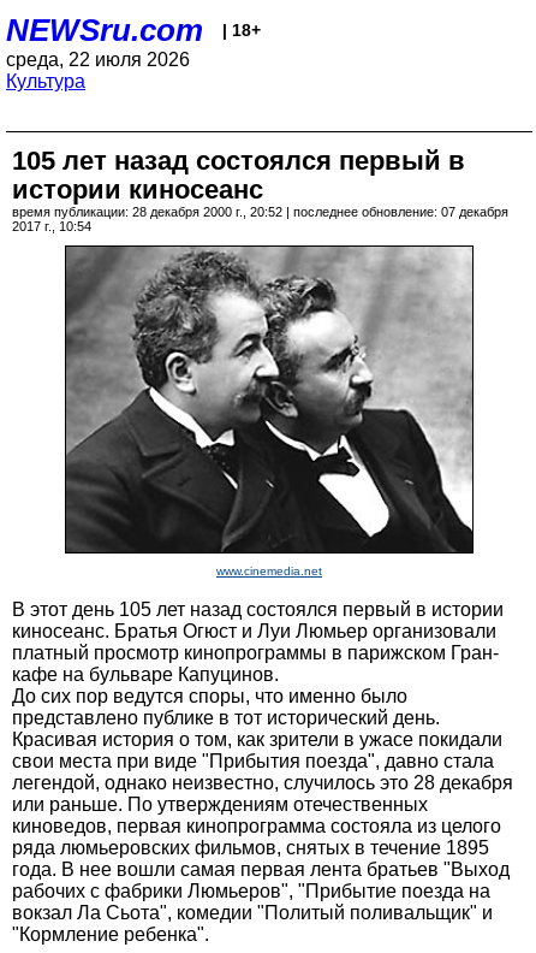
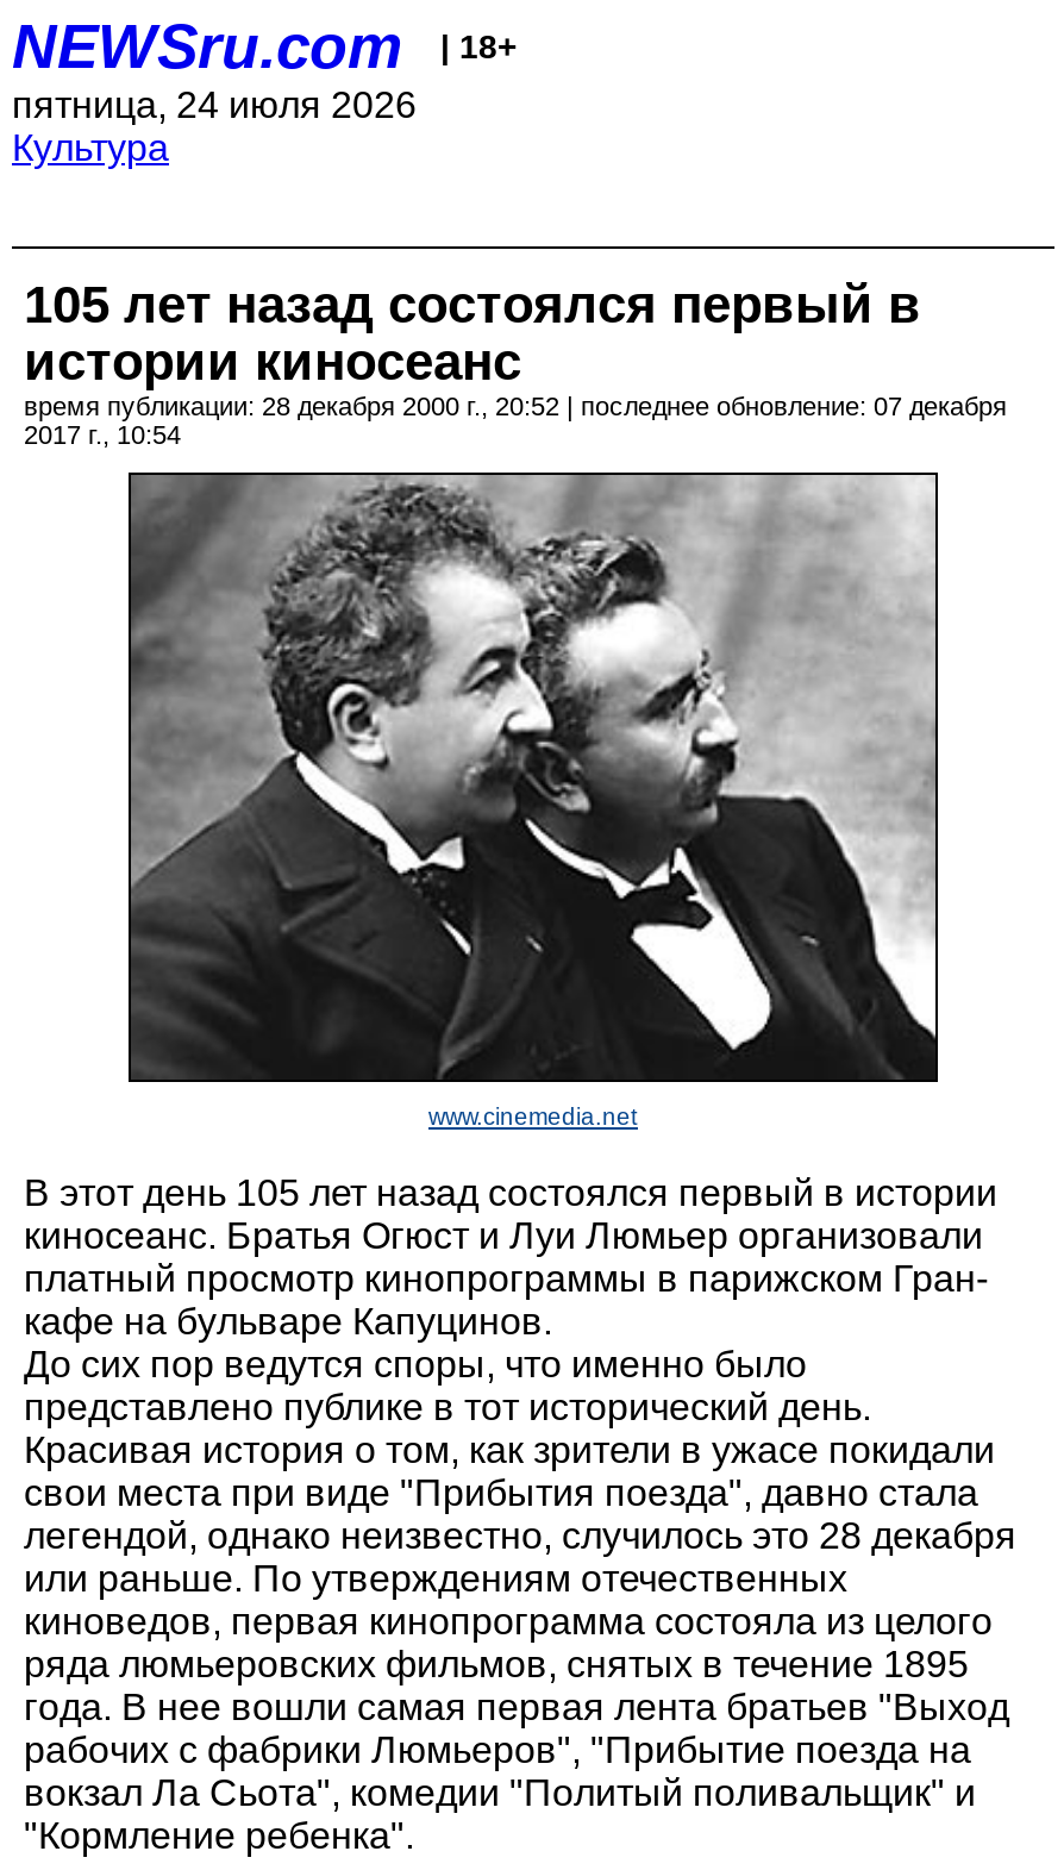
- среда, 22 июля 2026
+ пятница, 24 июля 2026
